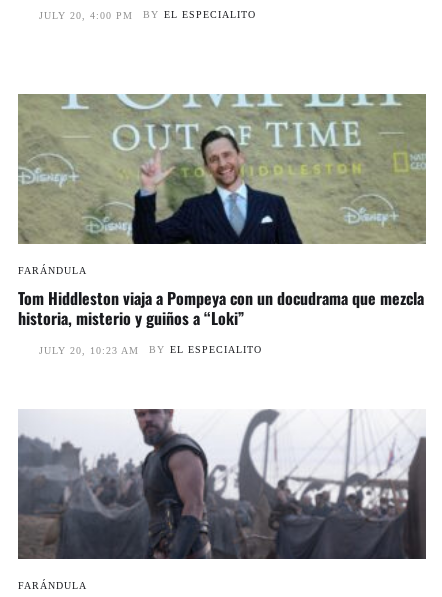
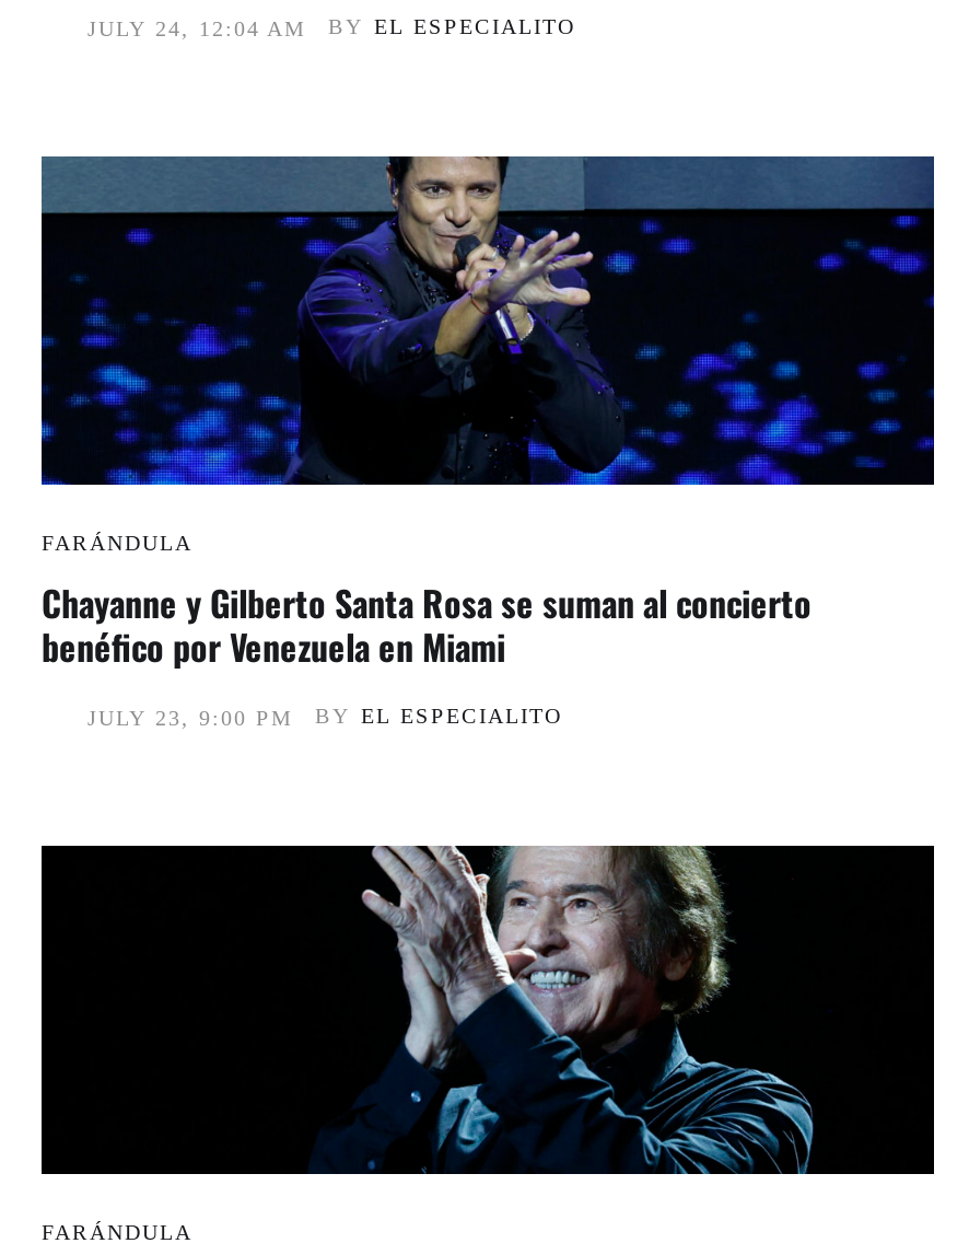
- JULY 20, 4:00 PM BY EL ESPECIALITO
+ JULY 24, 12:04 AM BY EL ESPECIALITO

- [image]
+ [image]

- Tom Hiddleston viaja a Pompeya con un docudrama que mezcla
- historia, misterio y guiños a “Loki”
+ Chayanne y Gilberto Santa Rosa se suman al concierto
+ benéfico por Venezuela en Miami

- JULY 20, 10:23 AM BY EL ESPECIALITO
+ JULY 23, 9:00 PM BY EL ESPECIALITO

- [image]
+ [image]
